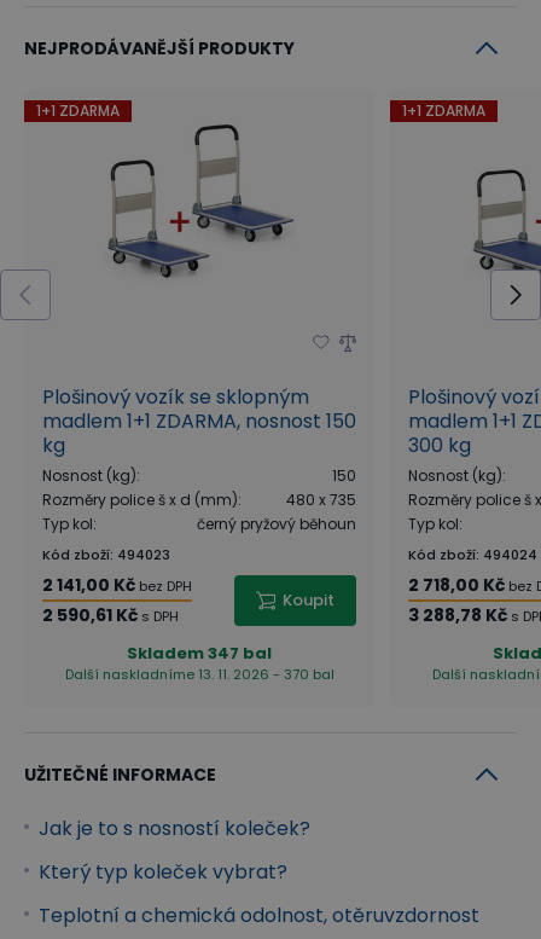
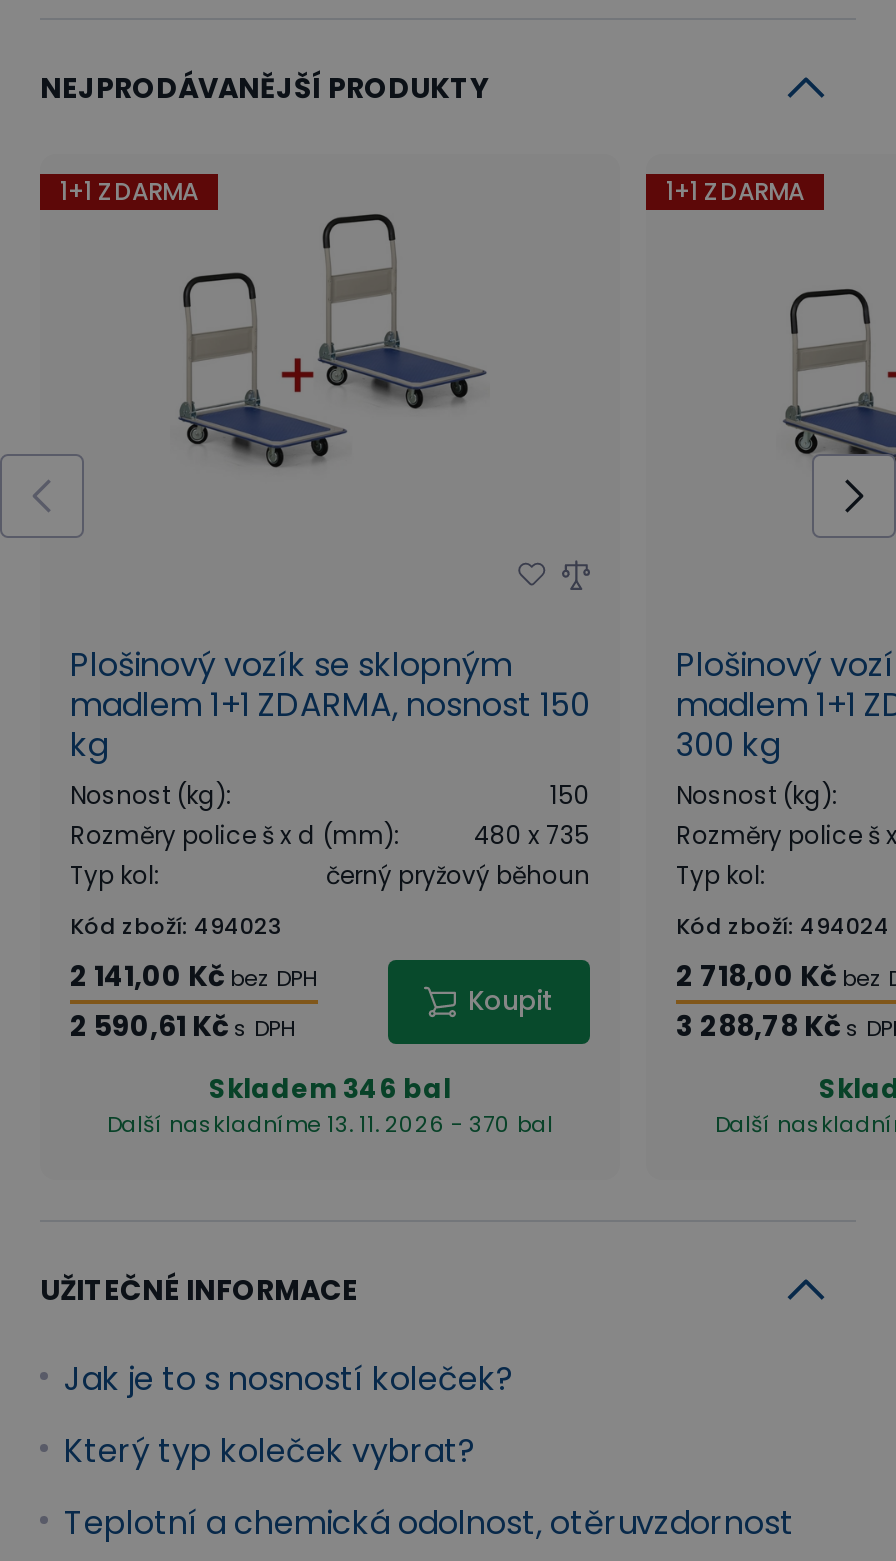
- Skladem 347 bal
+ Skladem 346 bal
